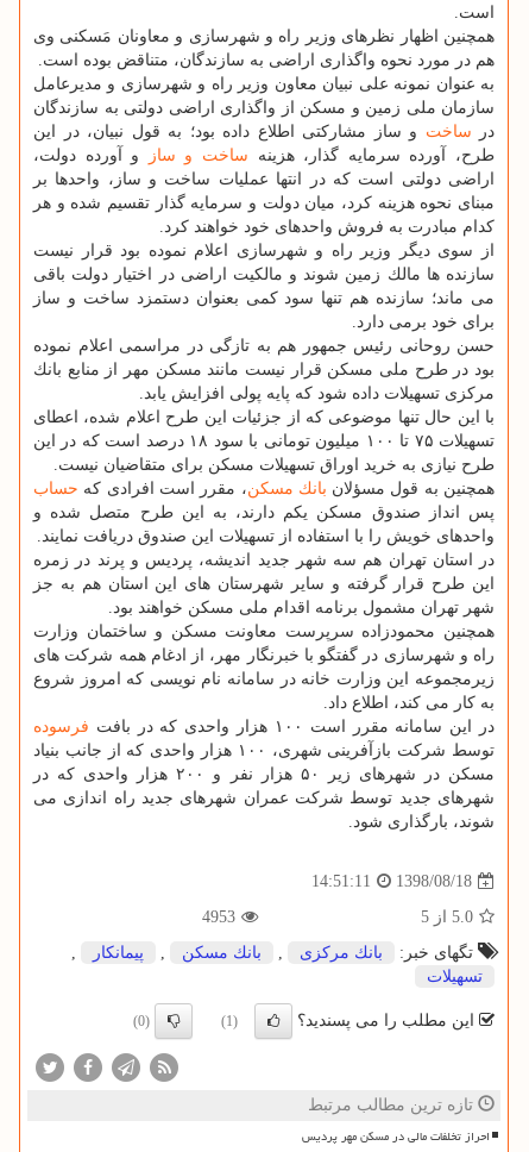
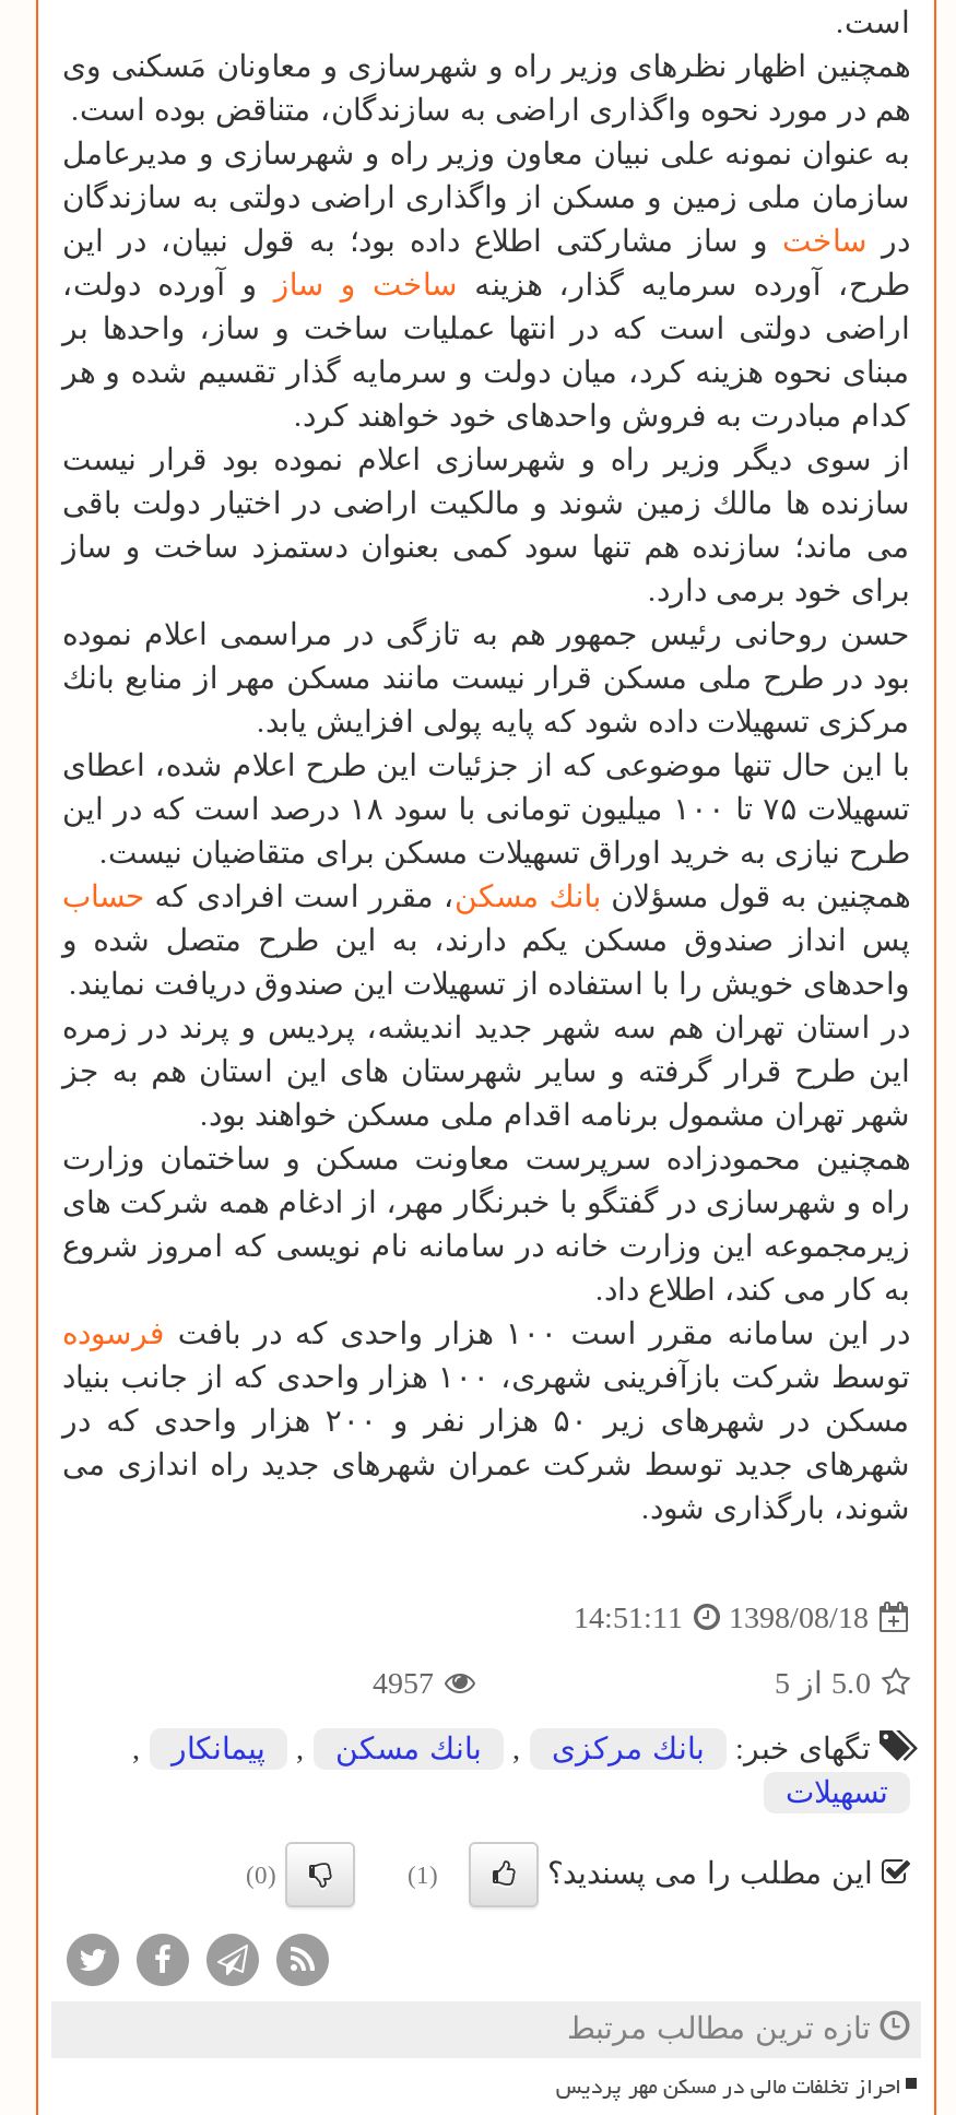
- 4953
+ 4957
